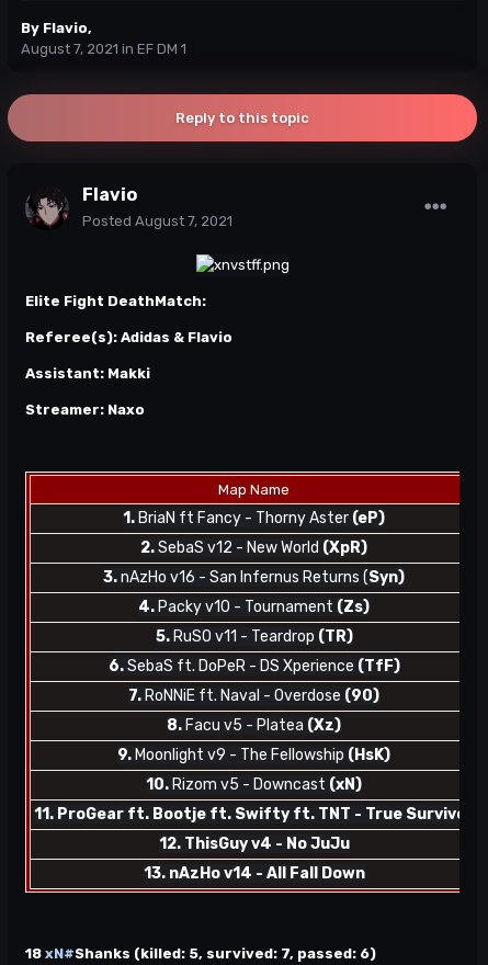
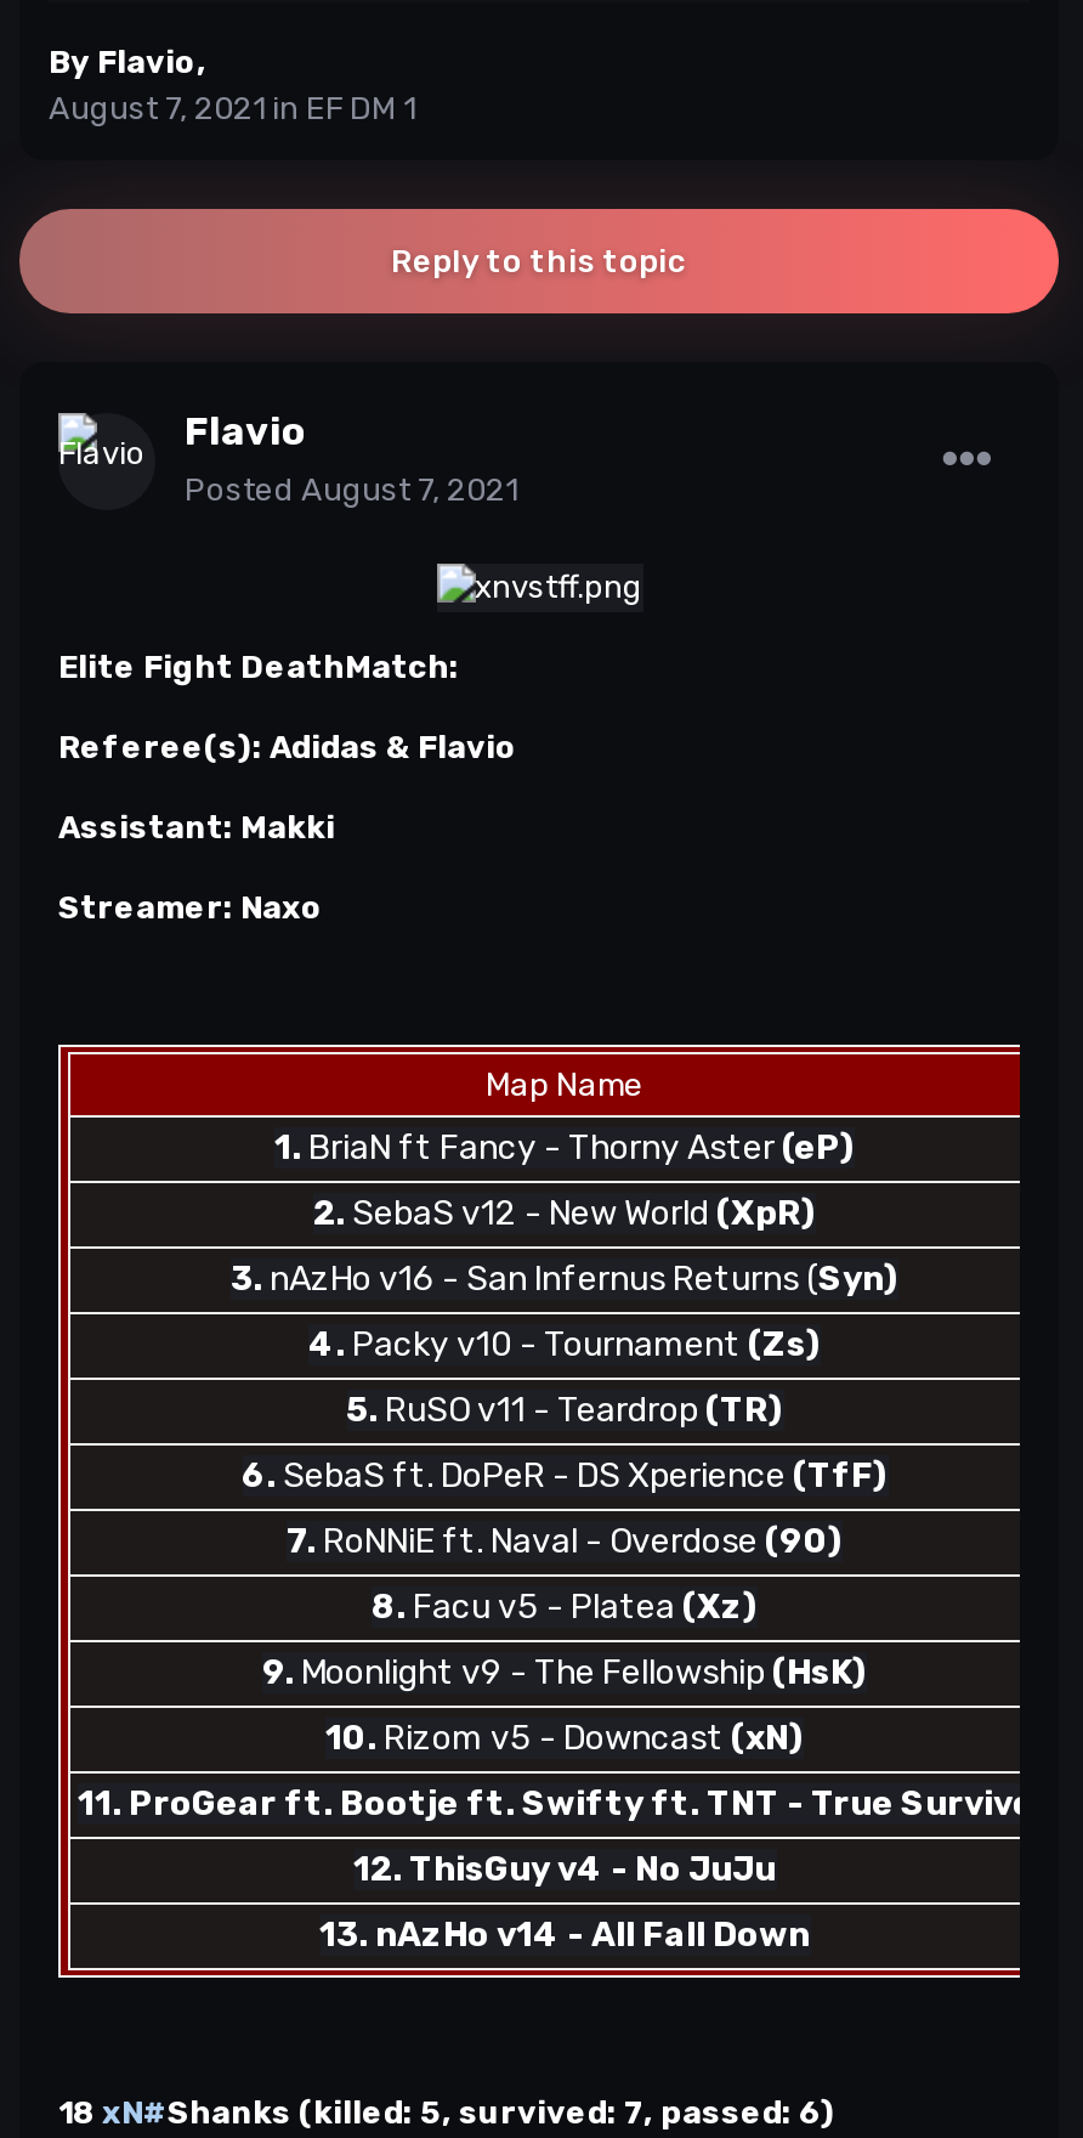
- [image]
+ [image]
